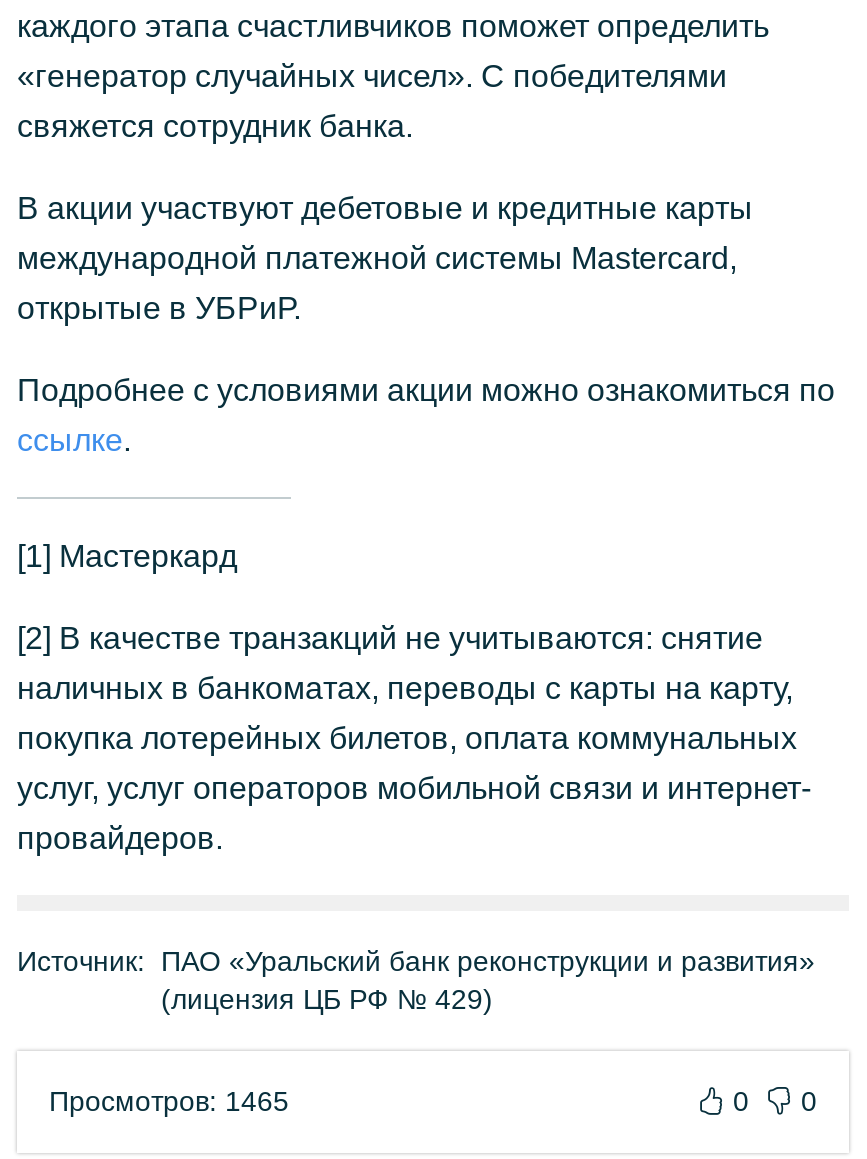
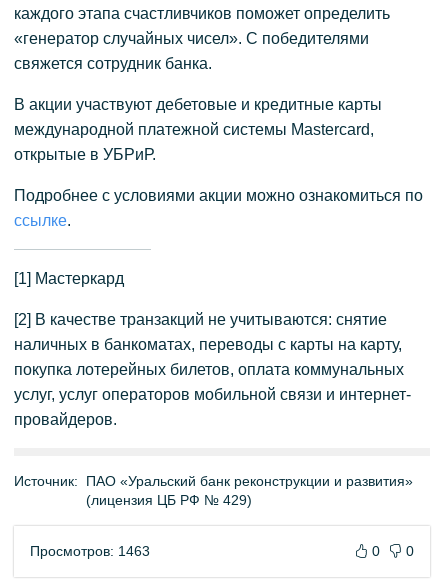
- Просмотров: 1465
+ Просмотров: 1463
